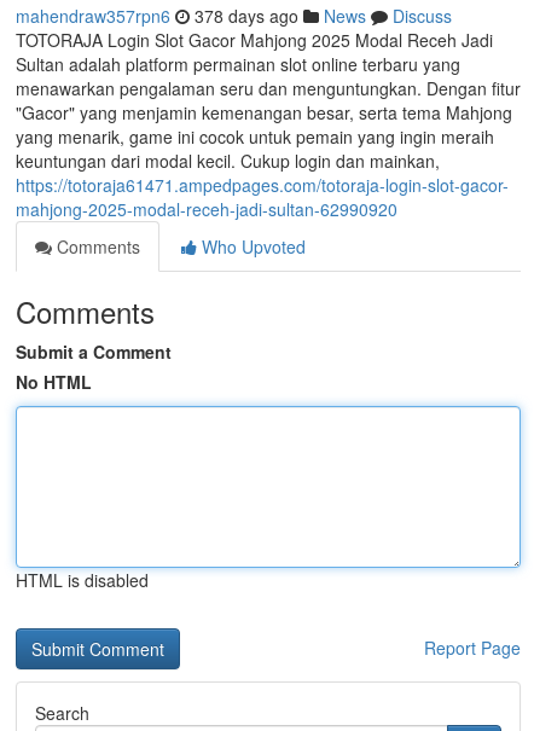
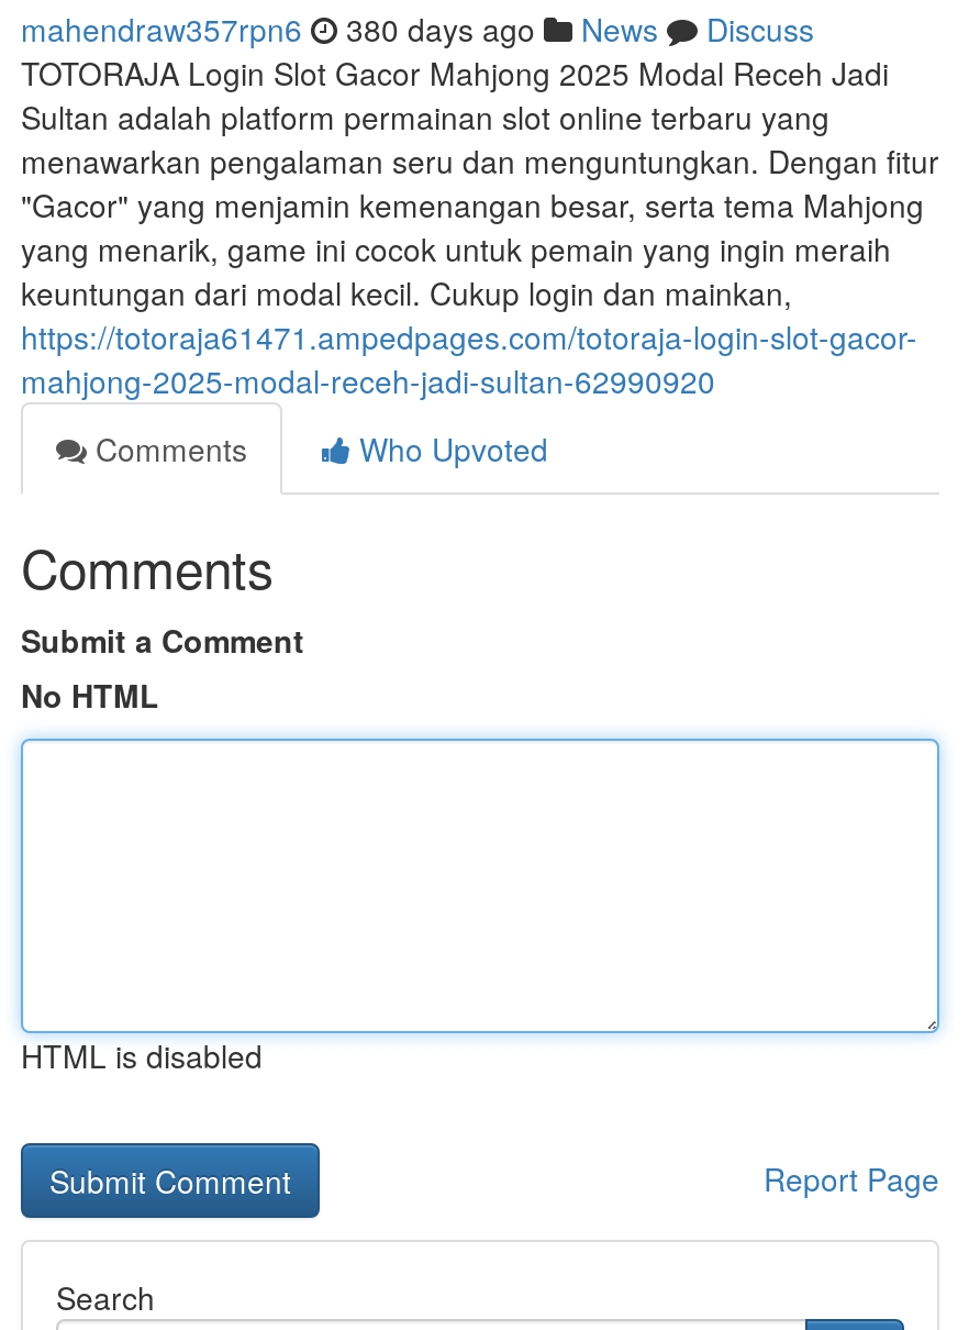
- mahendraw357rpn6 378 days ago News Discuss
+ mahendraw357rpn6 380 days ago News Discuss
